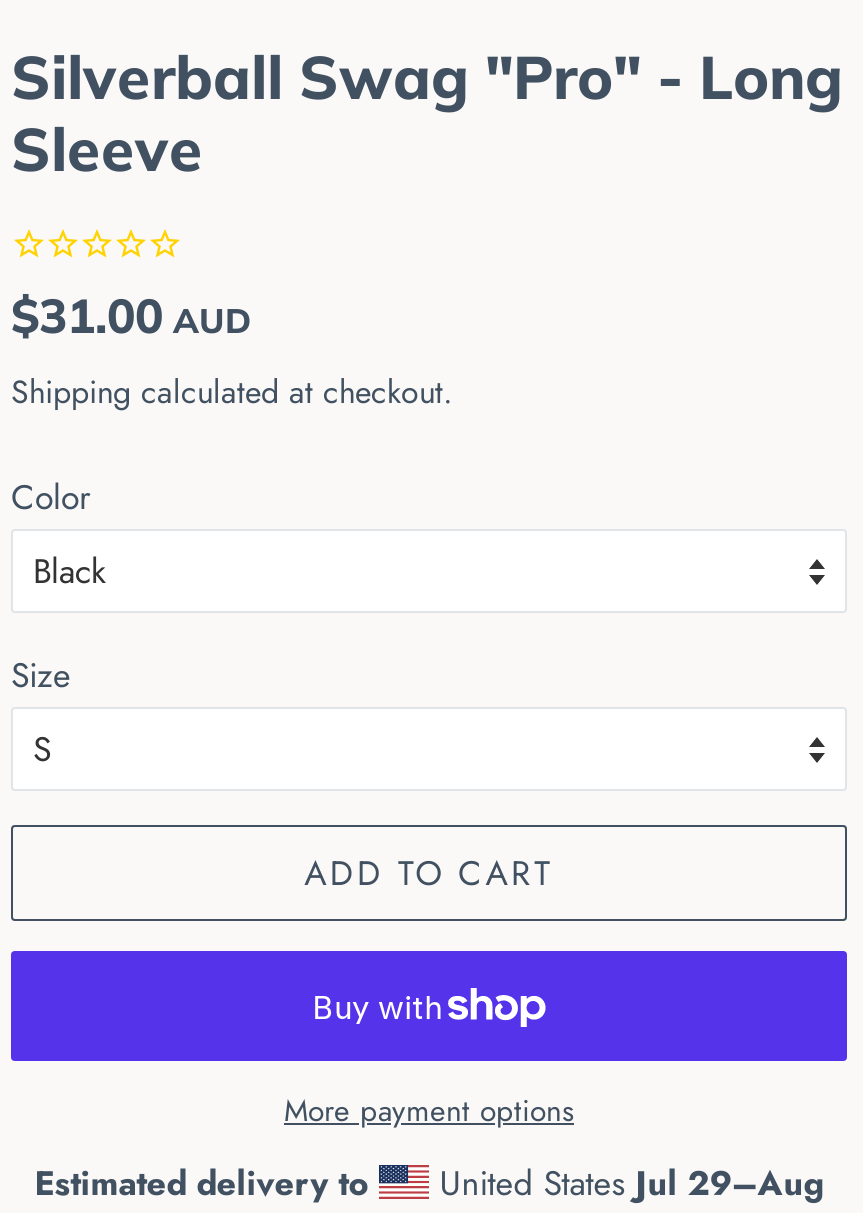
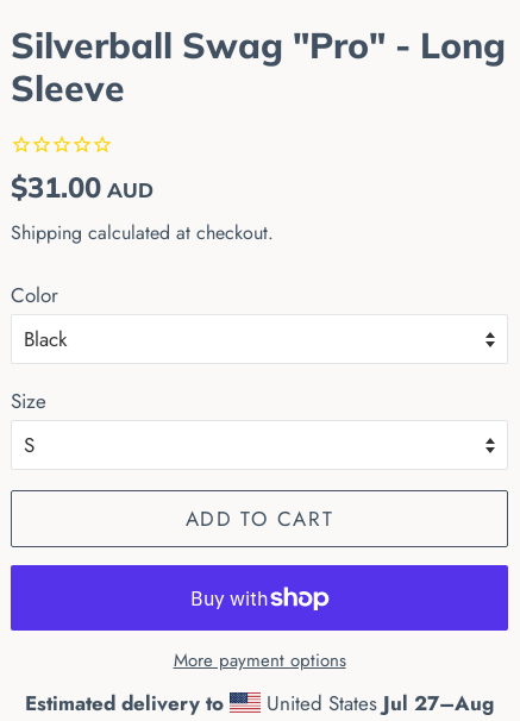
- United States Jul 29–Aug
+ United States Jul 27–Aug
